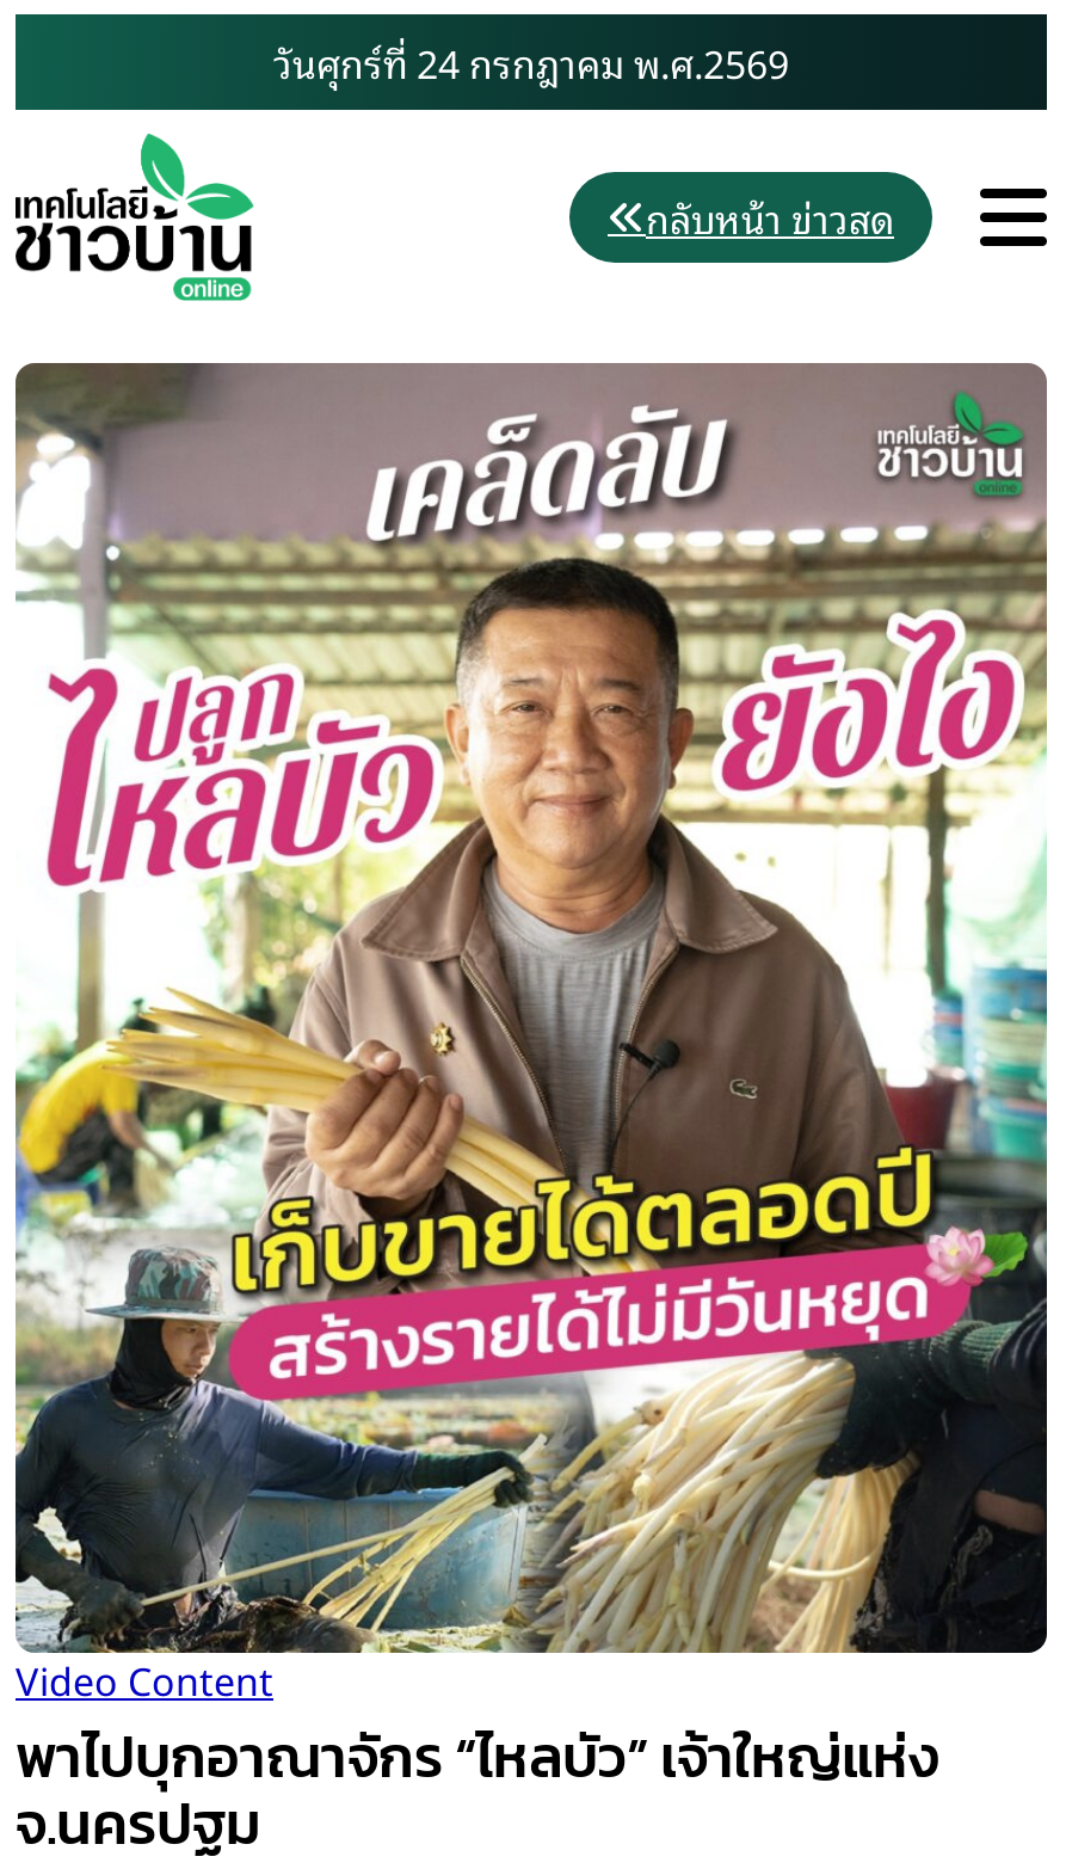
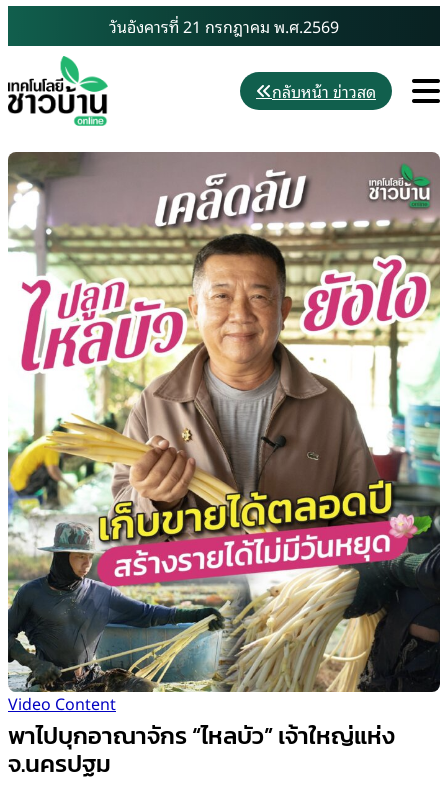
- วันศุกร์ที่ 24 กรกฎาคม พ.ศ.2569
+ วันอังคารที่ 21 กรกฎาคม พ.ศ.2569
